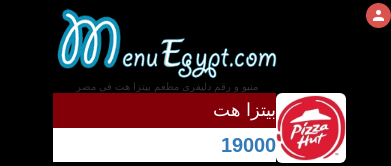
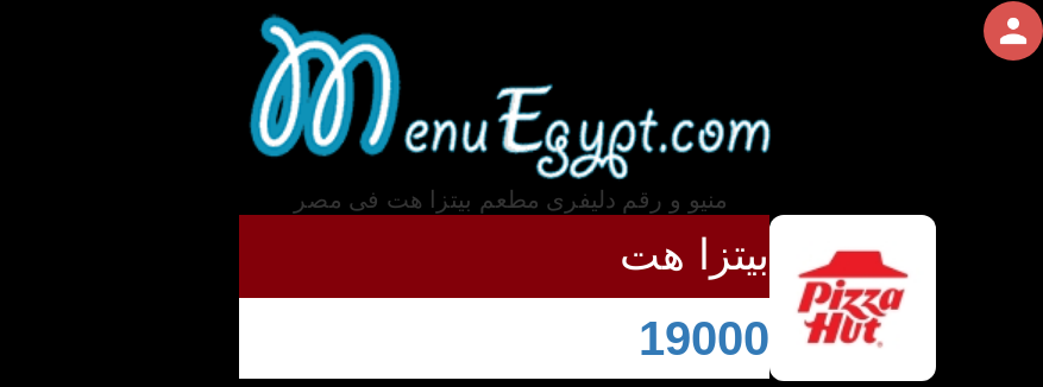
- [image]
+ [image]
